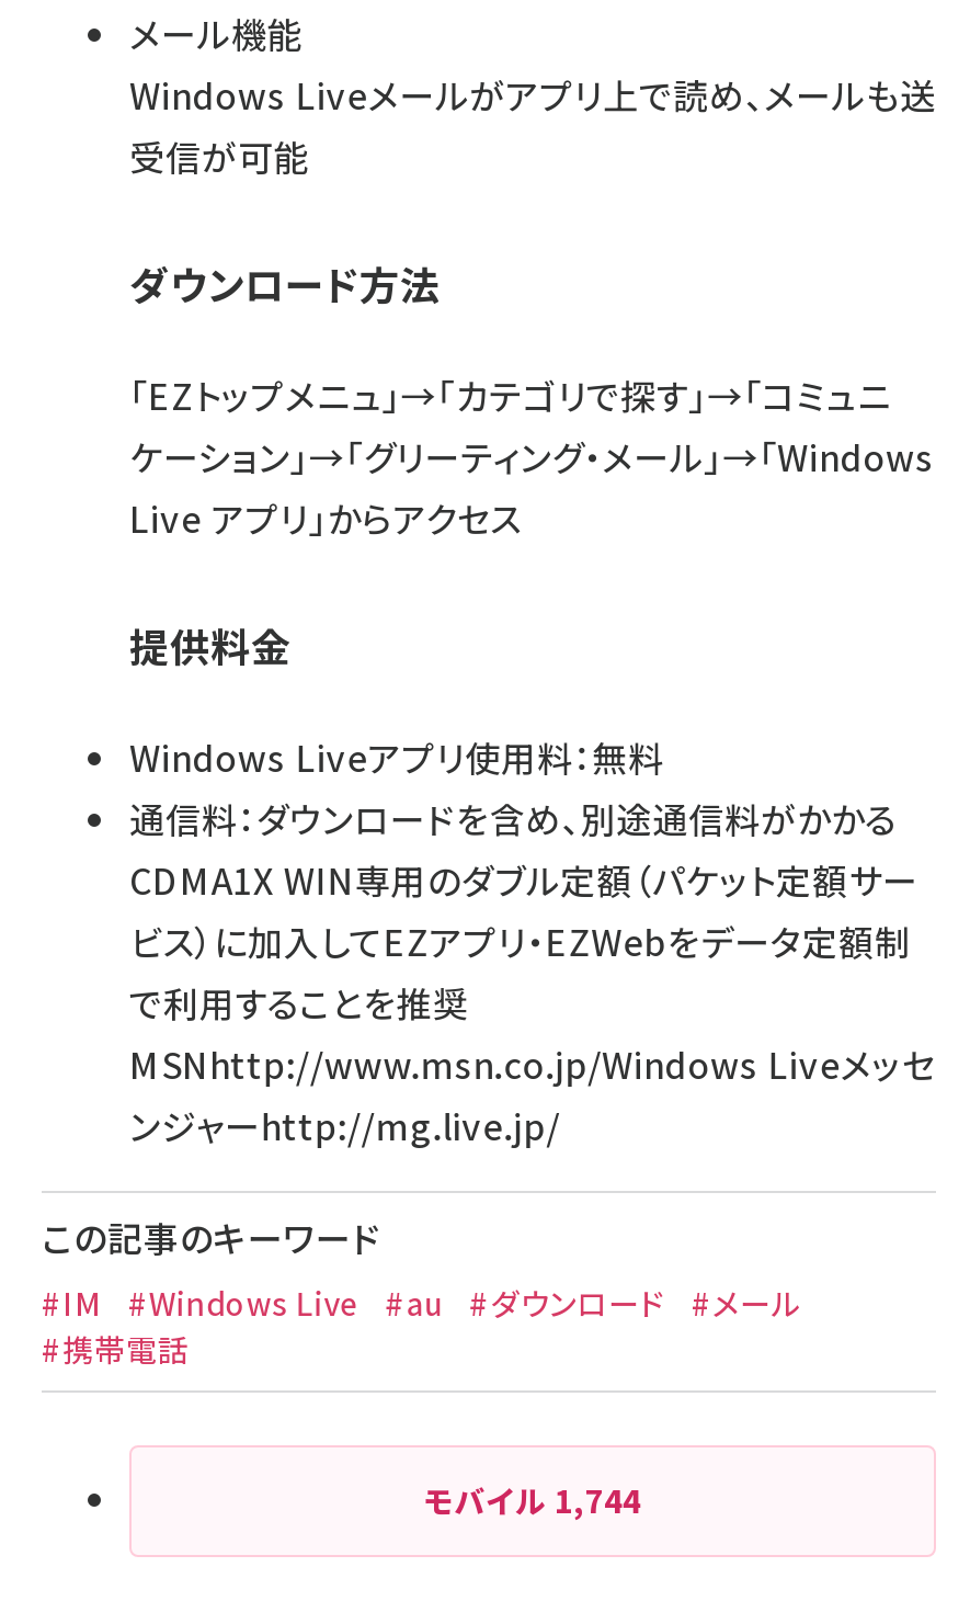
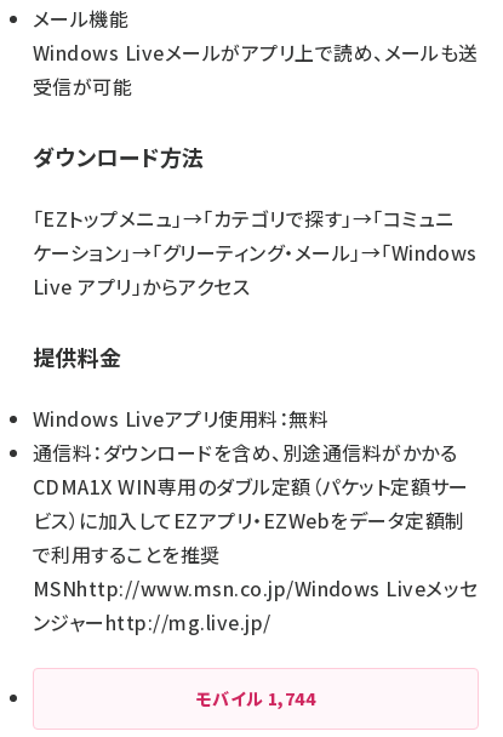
- この記事のキーワード
- #IM #Windows Live #au #ダウンロード #メール
- #携帯電話
